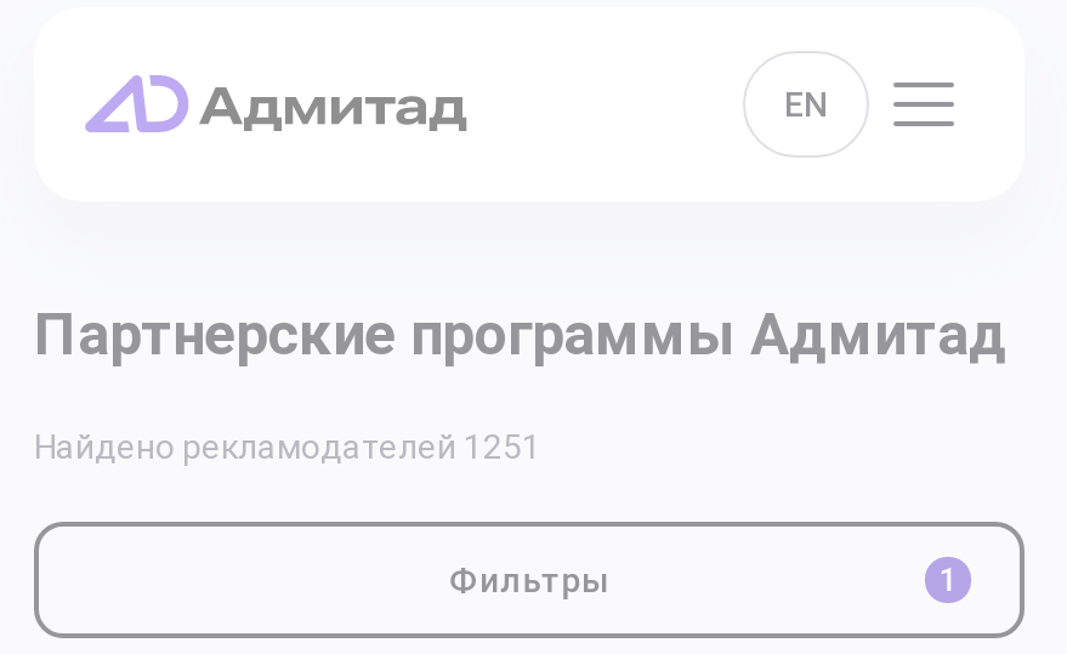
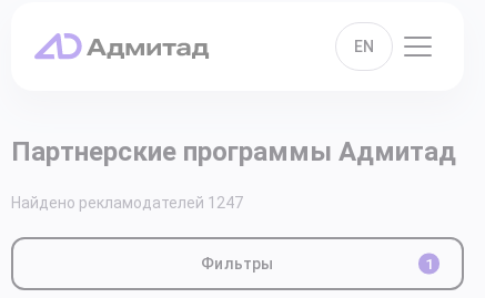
- Найдено рекламодателей 1251
+ Найдено рекламодателей 1247
